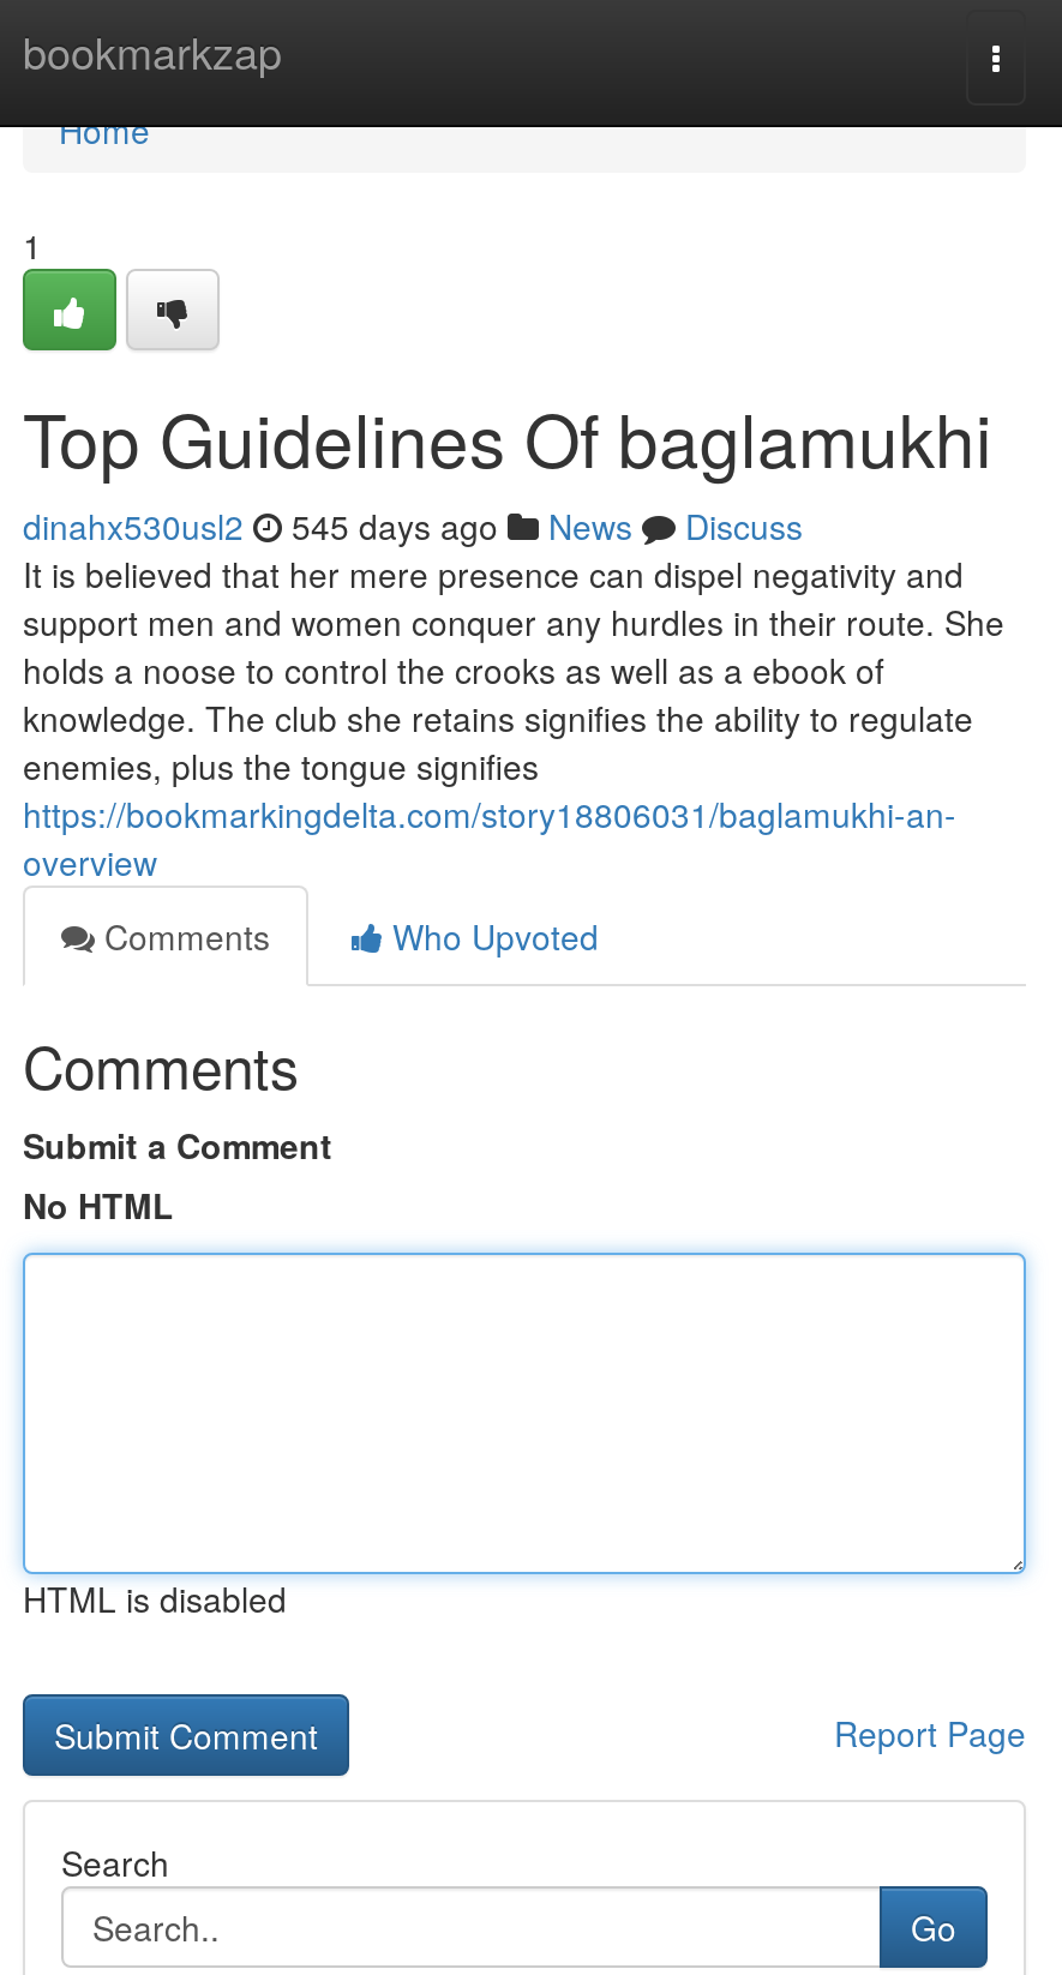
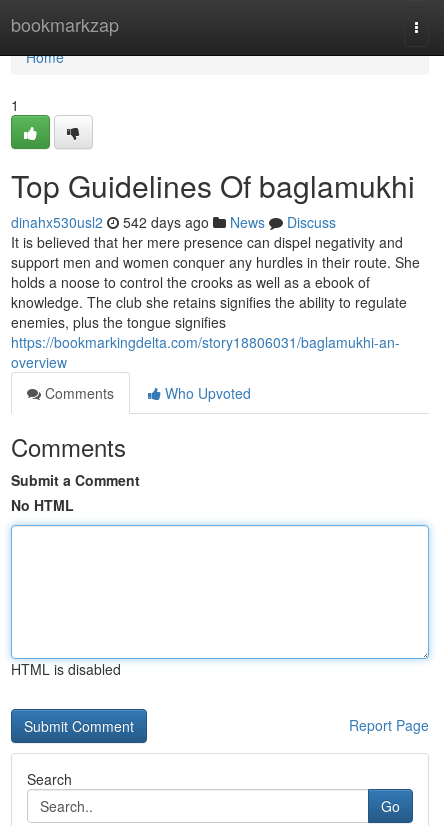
- dinahx530usl2 545 days ago News Discuss
+ dinahx530usl2 542 days ago News Discuss
